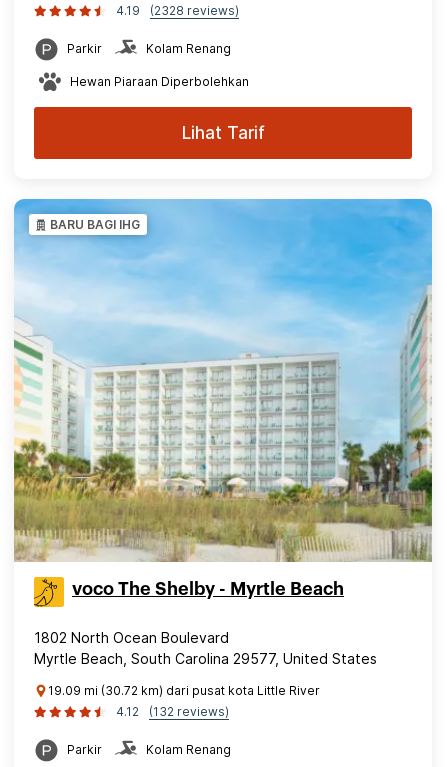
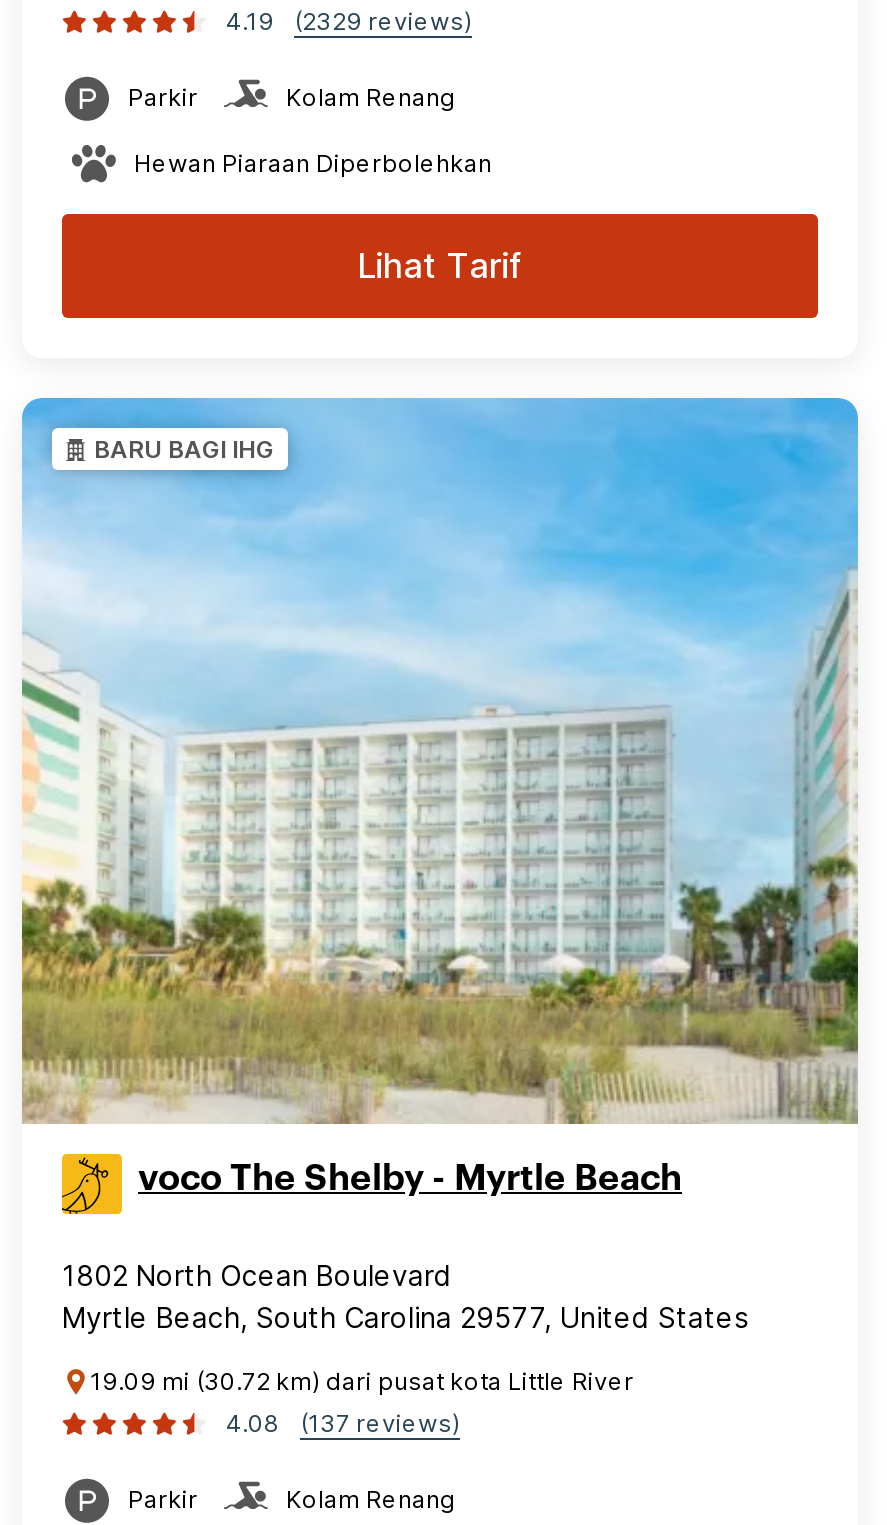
- 4.19 (2328 reviews)
+ 4.19 (2329 reviews)

- 4.12
+ 4.08

- (132 reviews)
+ (137 reviews)
